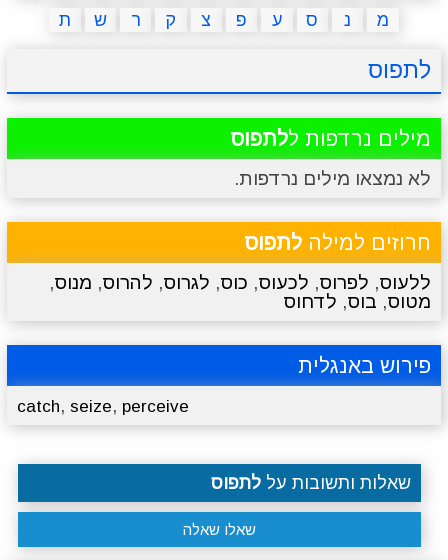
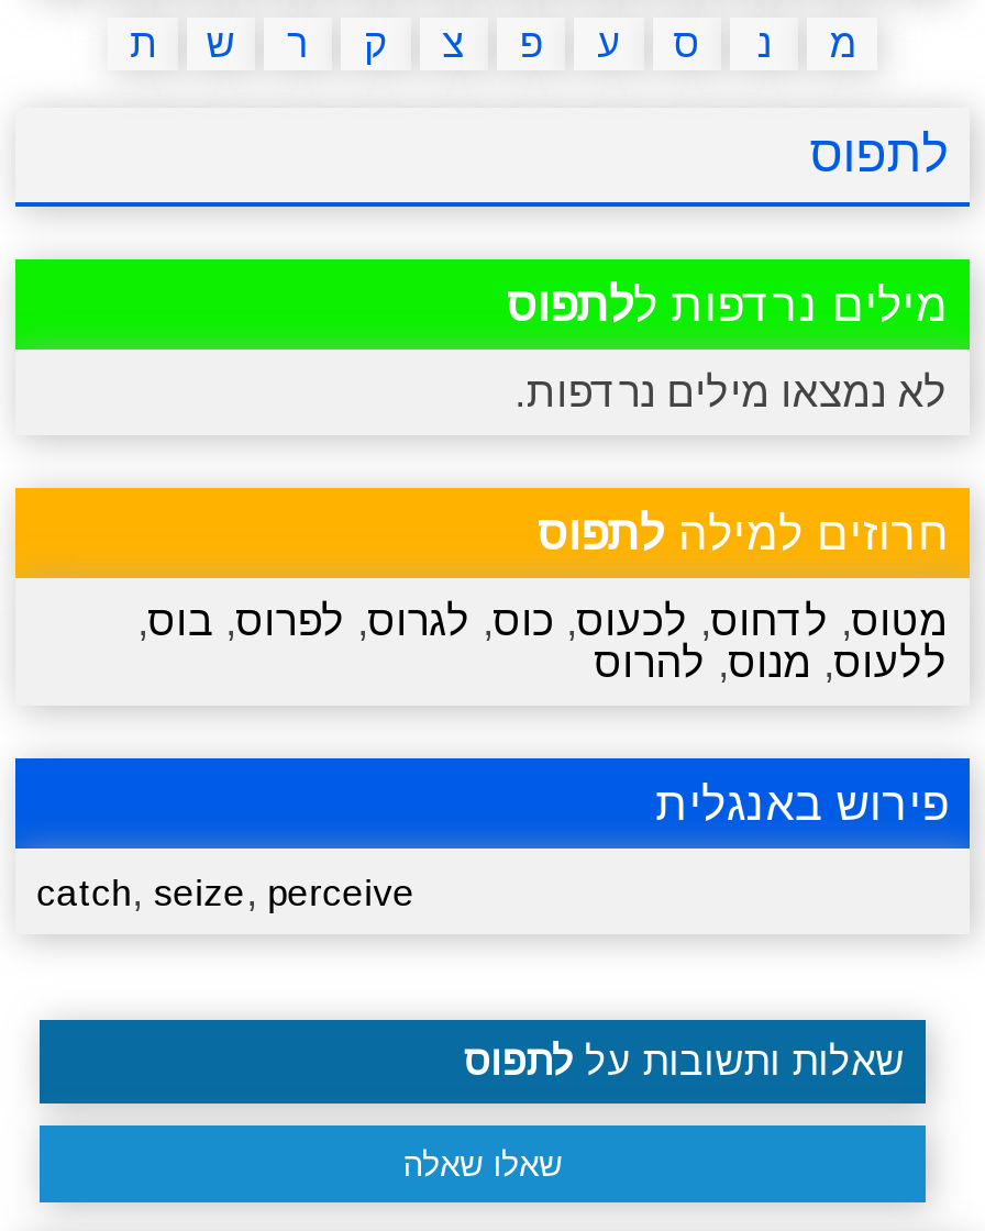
- ללעוס, לפרוס, לכעוס, כוס, לגרוס, להרוס, מנוס,
- מטוס, בוס, לדחוס
+ מטוס, לדחוס, לכעוס, כוס, לגרוס, לפרוס, בוס,
+ ללעוס, מנוס, להרוס
